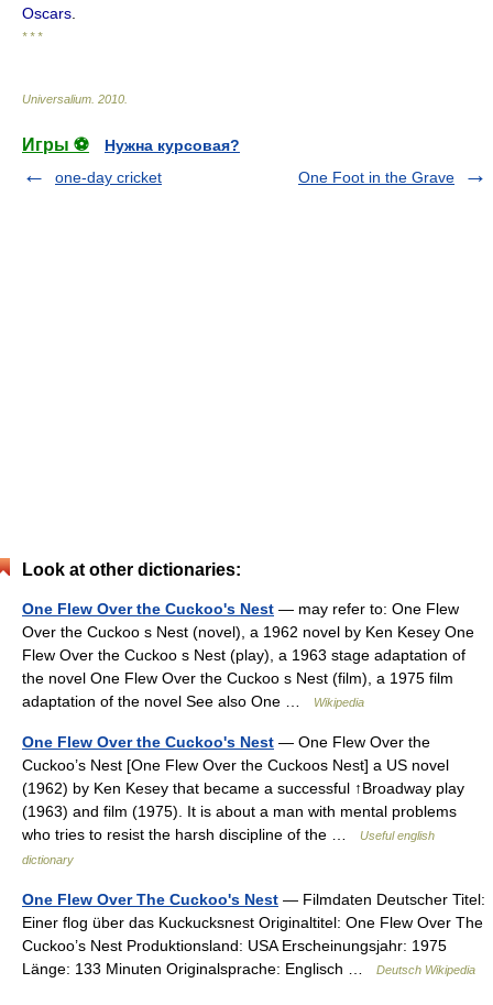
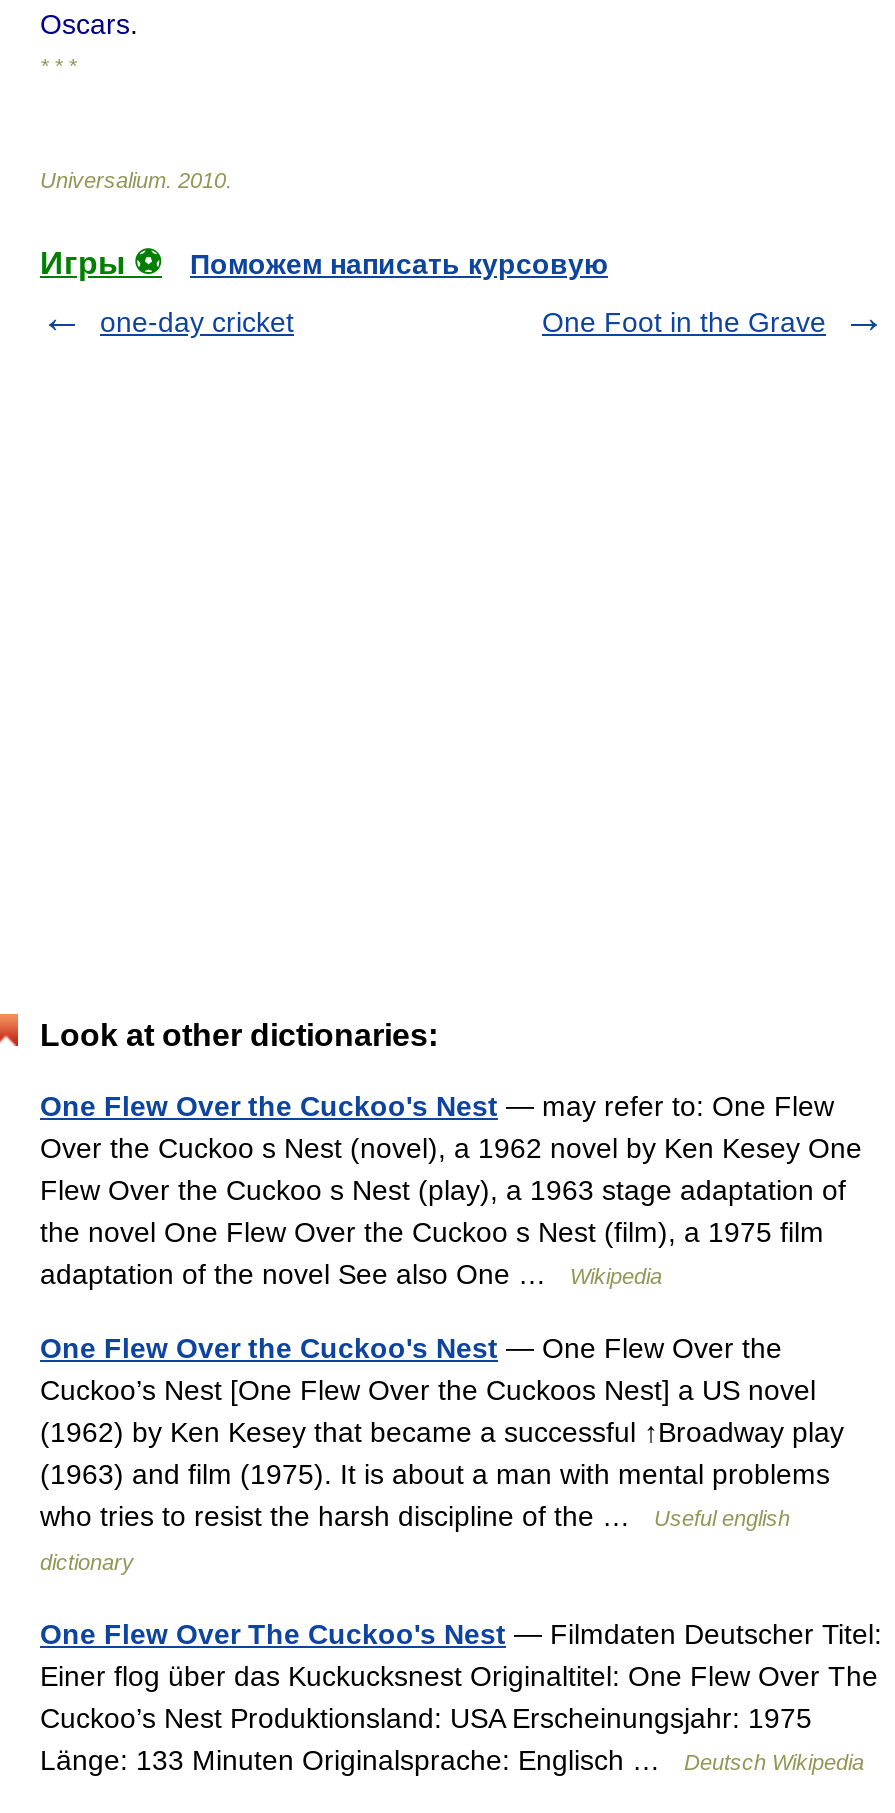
- Нужна курсовая?
+ Поможем написать курсовую
